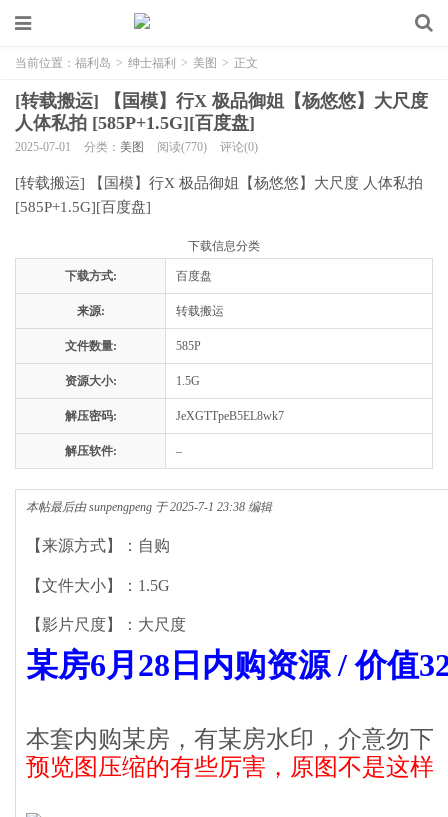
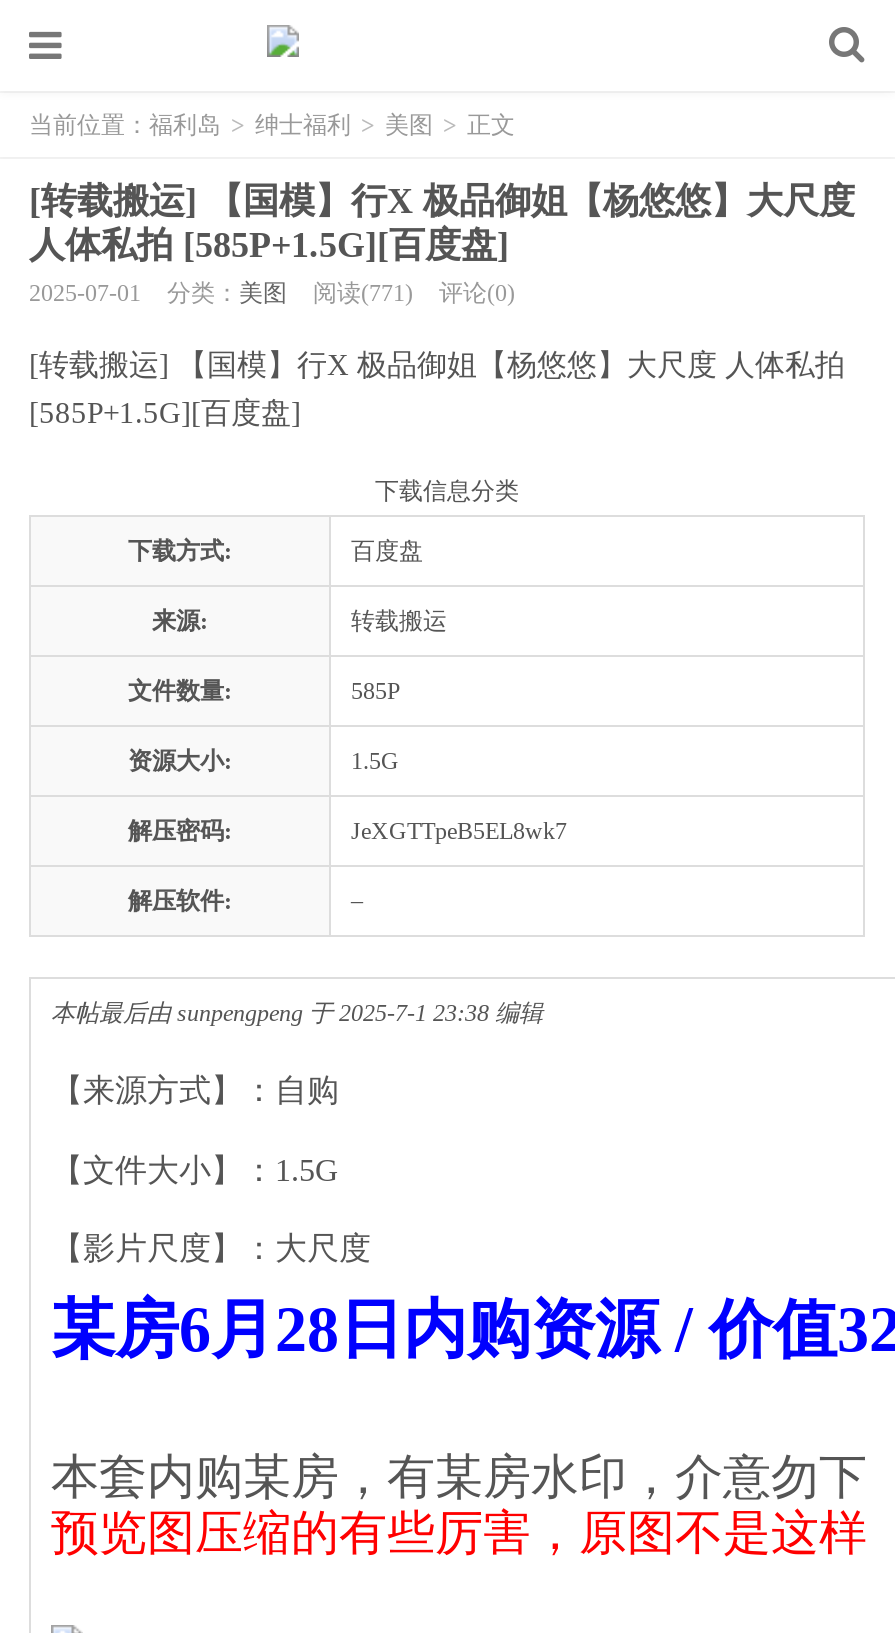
- 2025-07-01 分类：美图 阅读(770) 评论(0)
+ 2025-07-01 分类：美图 阅读(771) 评论(0)
